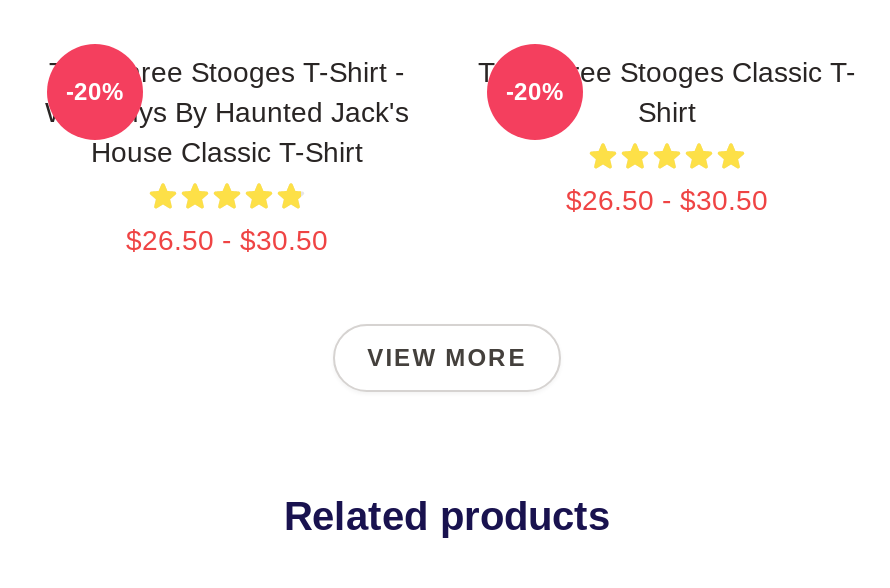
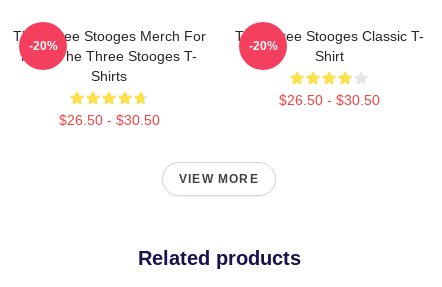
- The Three Stooges T-Shirt -
- Wiseguys By Haunted Jack's
- House Classic T-Shirt
+ The Three Stooges Merch For
+ Fans The Three Stooges T-
+ Shirts
